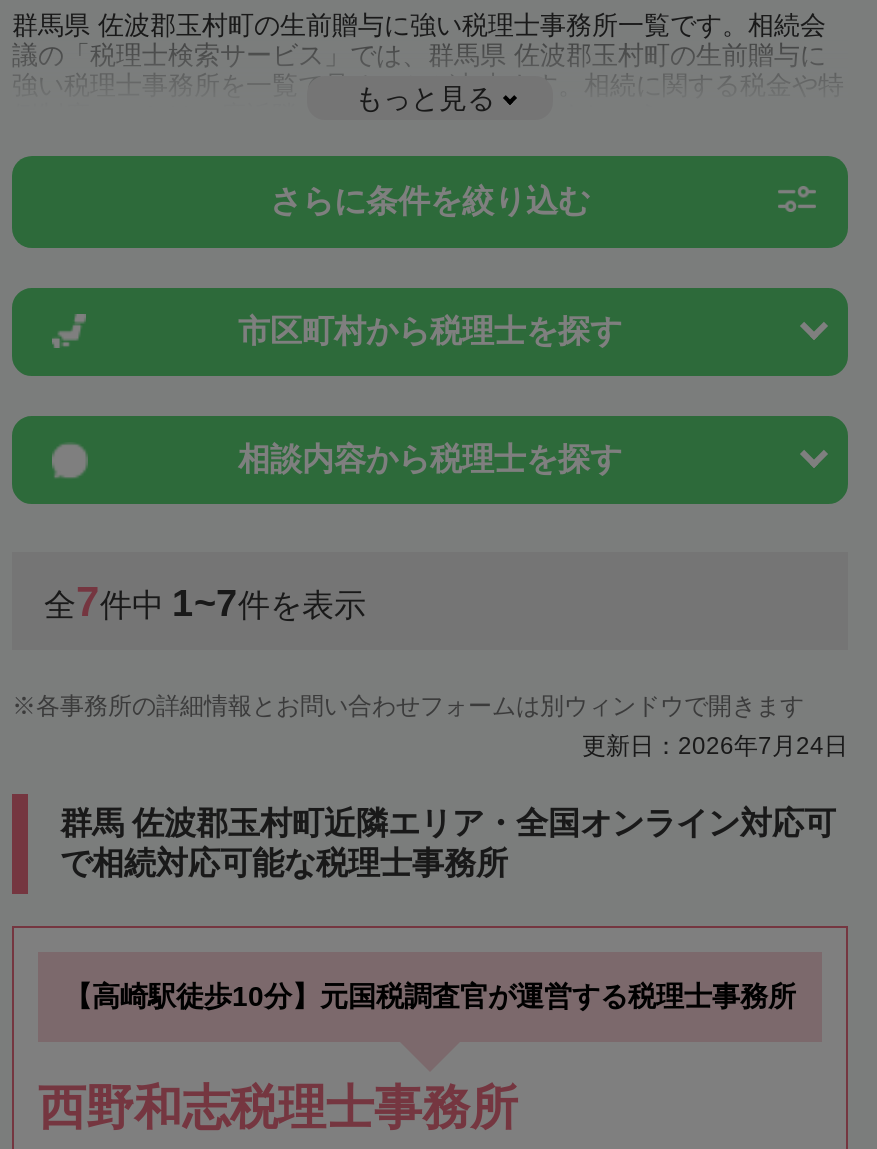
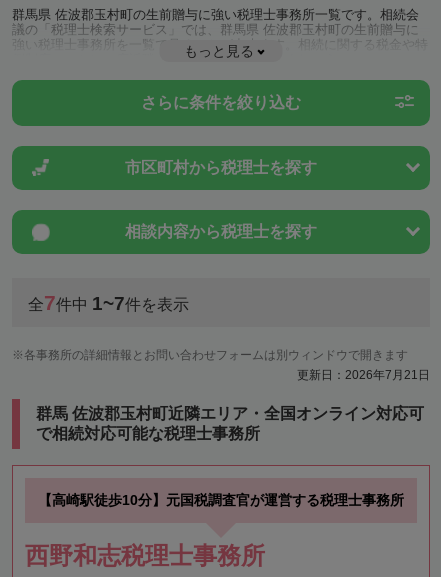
- 更新日：2026年7月24日
+ 更新日：2026年7月21日
